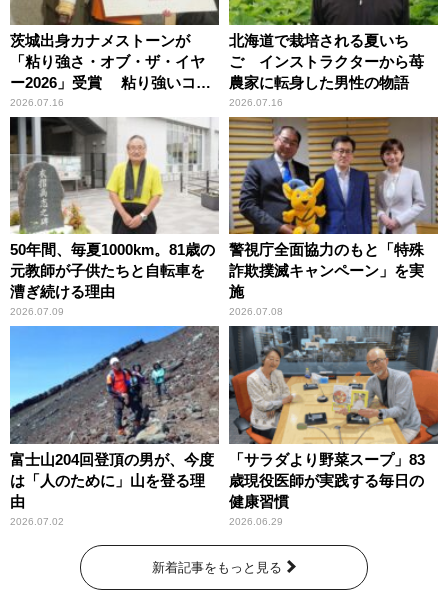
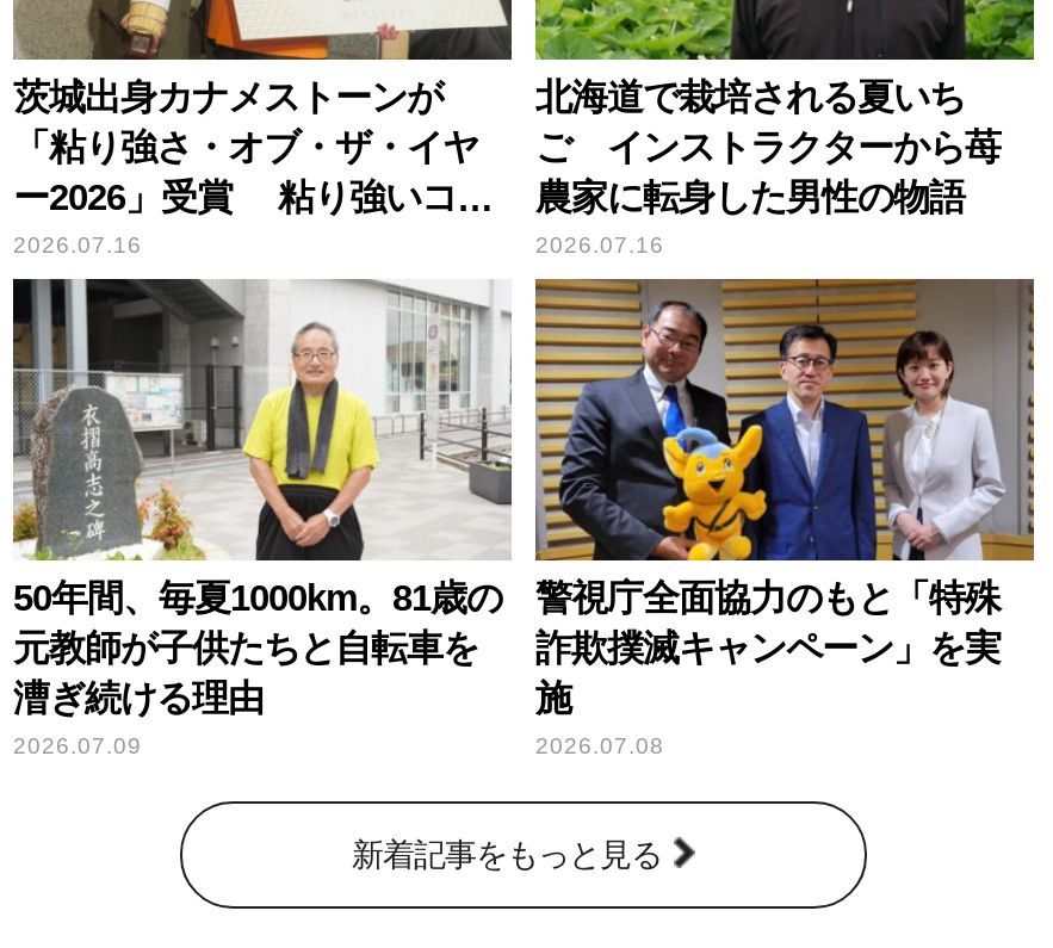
- [image]
- 富士山204回登頂の男が、今度
- は「人のために」山を登る理
- 由
- 2026.07.02

- [image]
- 「サラダより野菜スープ」83
- 歳現役医師が実践する毎日の
- 健康習慣
- 2026.06.29
